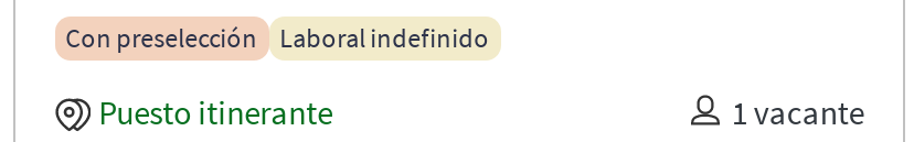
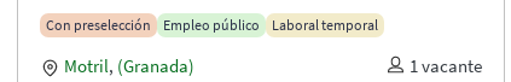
- Laboral indefinido
+ Empleo público
+ Laboral temporal

- Puesto itinerante
+ Motril, (Granada)
